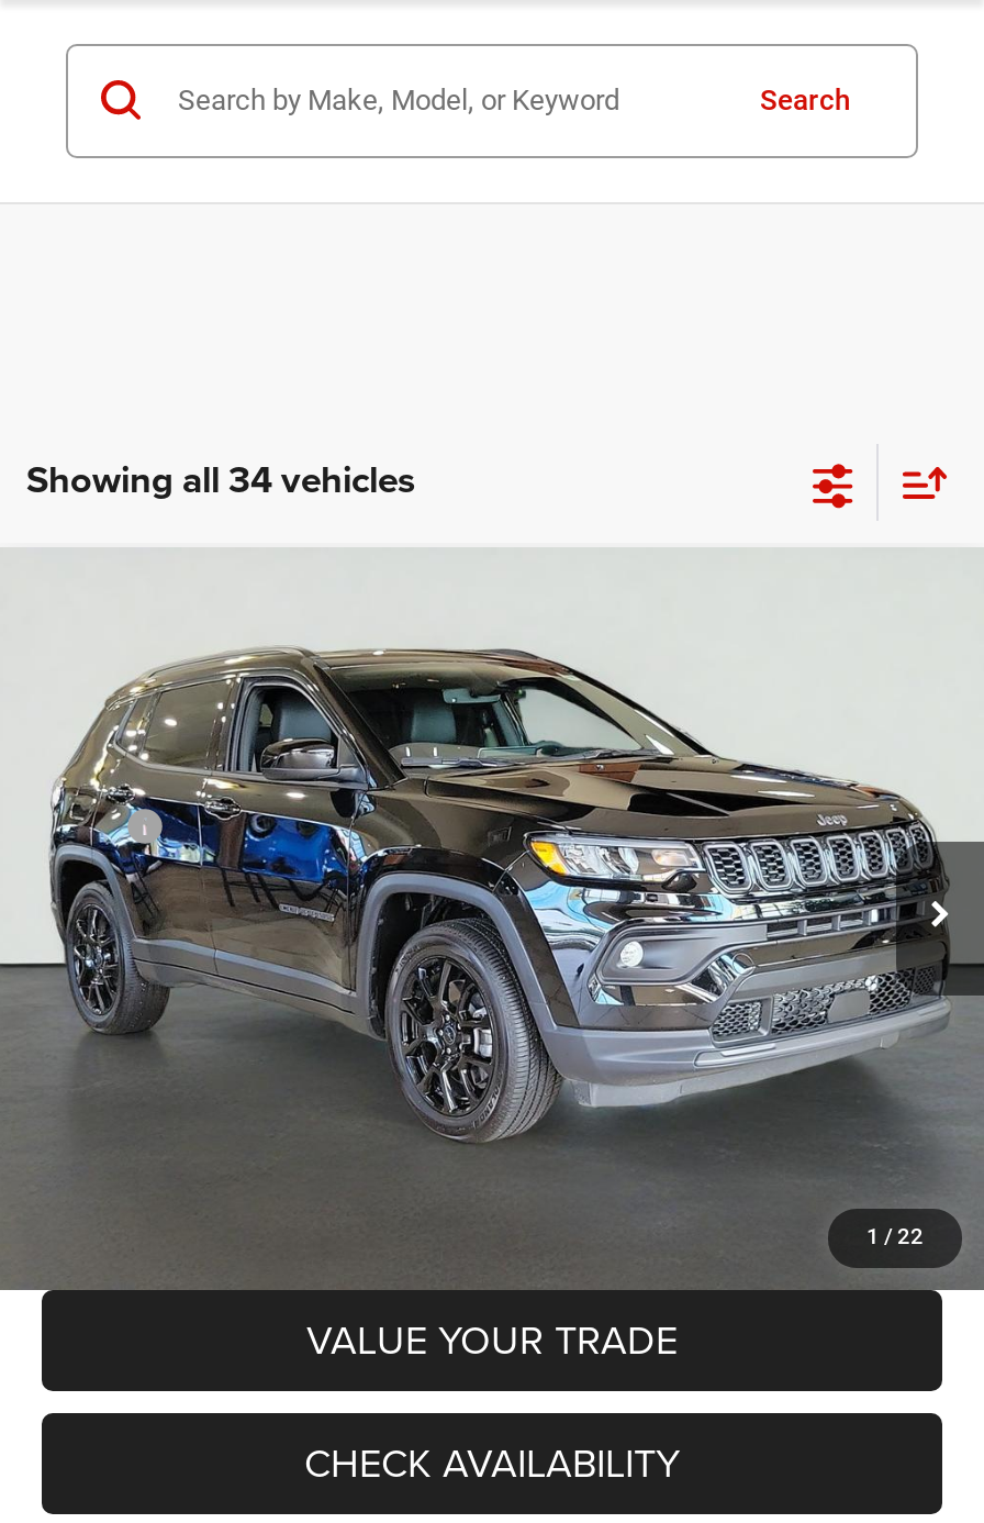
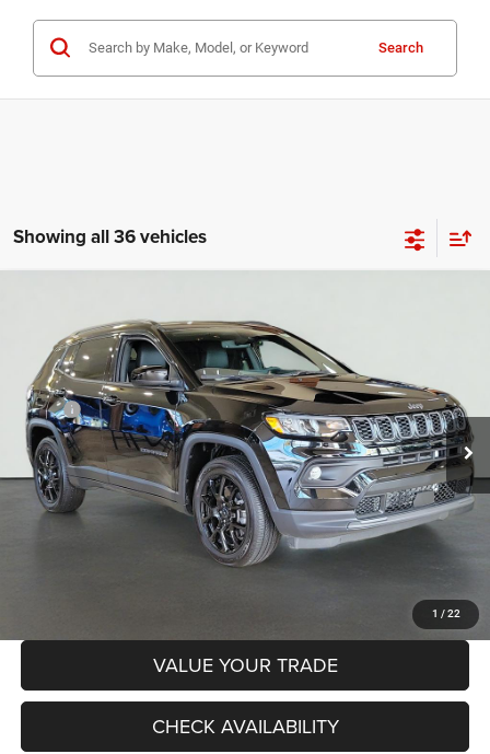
- Showing all 34 vehicles
+ Showing all 36 vehicles
